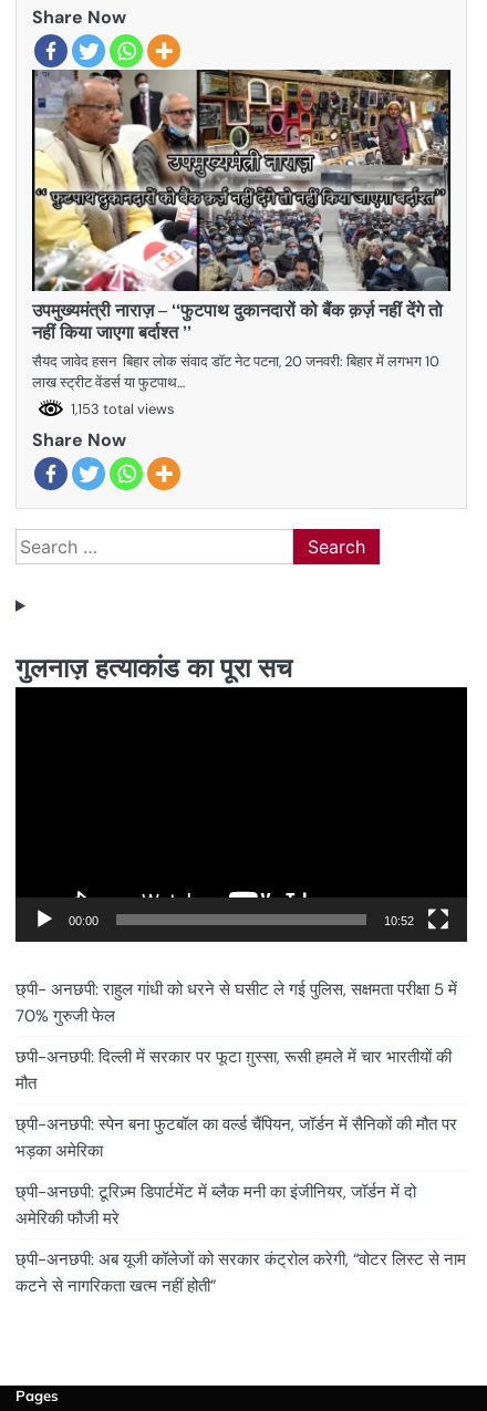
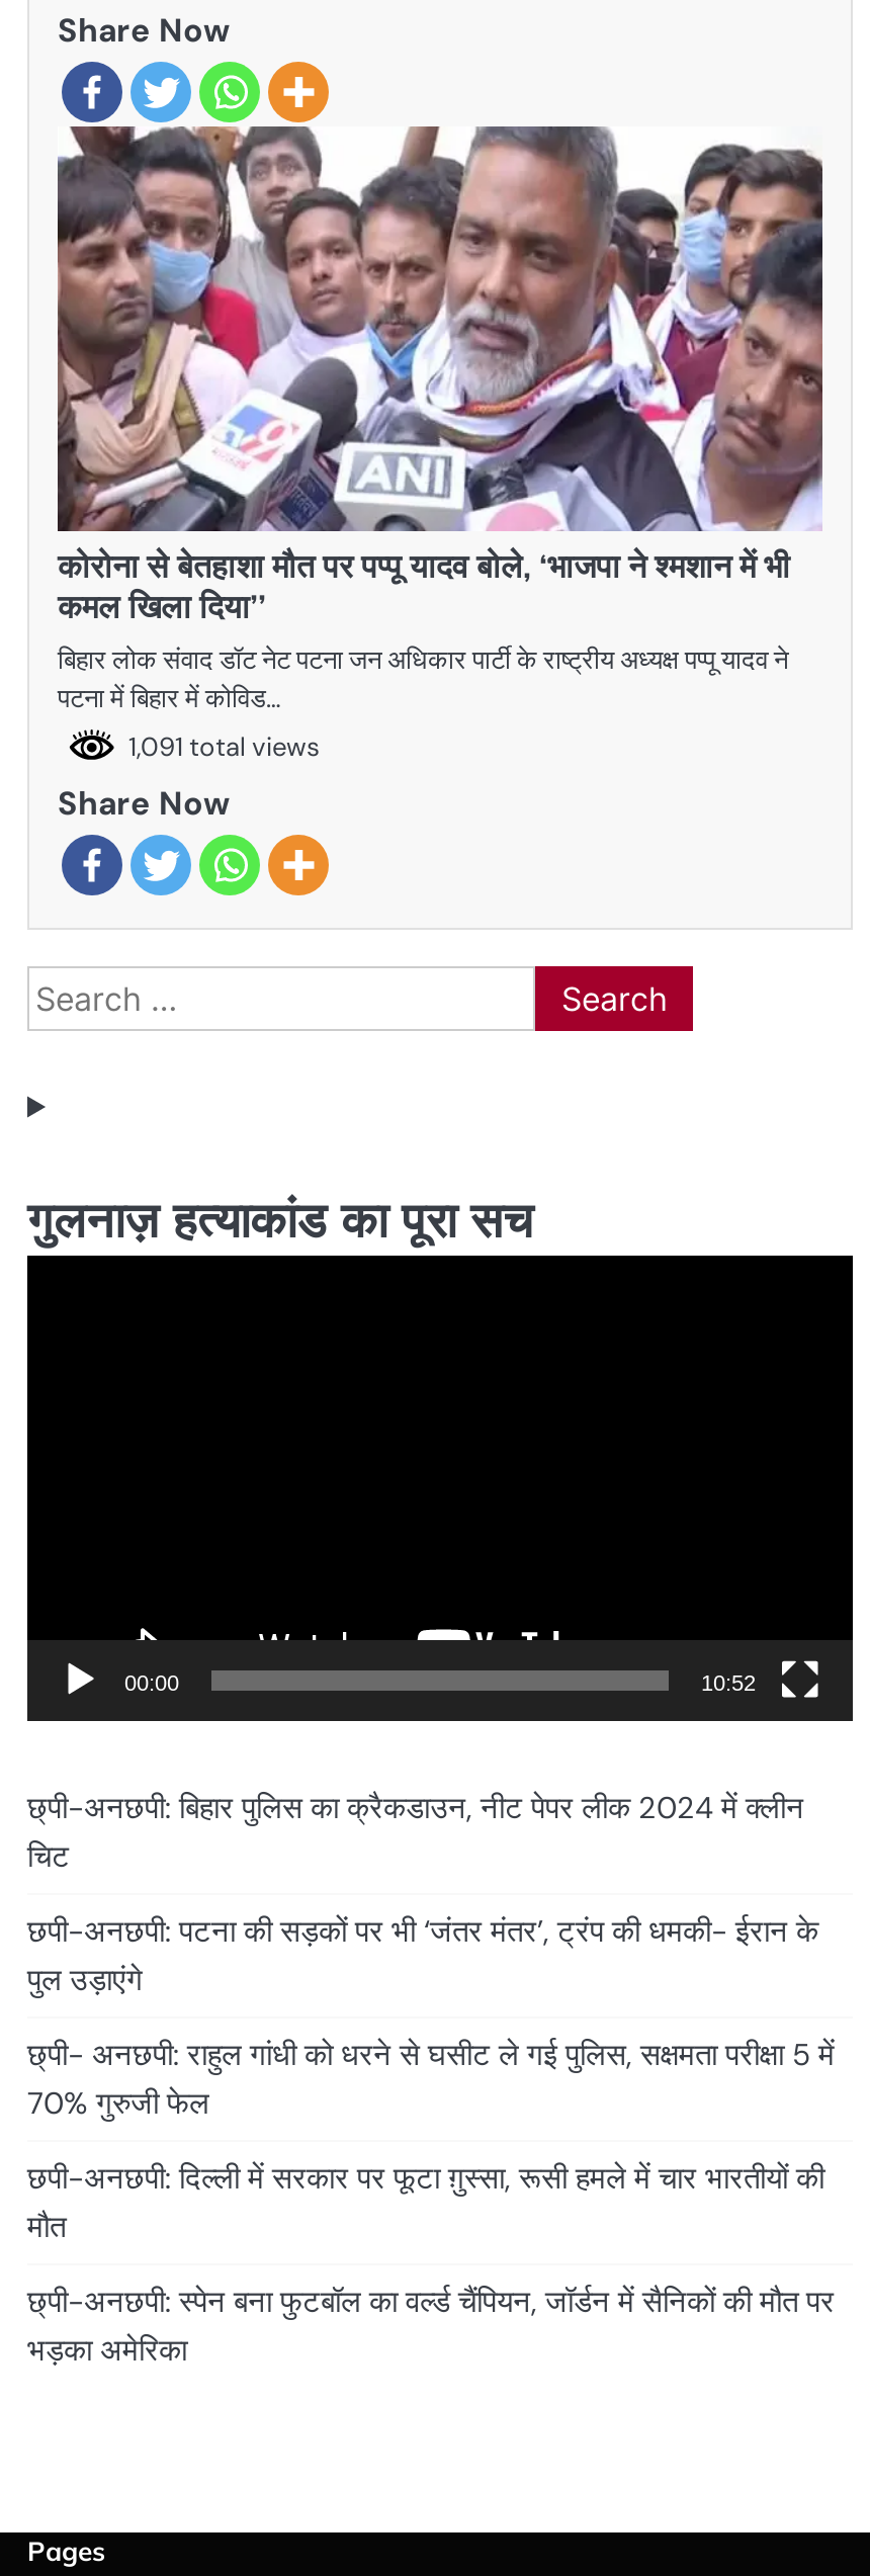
- [image]
- उपमुख्यमंत्री नाराज़ – ‘‘फुटपाथ दुकानदारों को बैंक क़र्ज़ नहीं देंगे तो
- नहीं किया जाएगा बर्दाश्त ’’
- सैयद जावेद हसन बिहार लोक संवाद डाॅट नेट पटना, 20 जनवरी: बिहार में लगभग 10
- लाख स्ट्रीट वेंडर्स या फुटपाथ…
- 1,153 total views
+ [image]
+ कोरोना से बेतहाशा मौत पर पप्पू यादव बोले, ‘भाजपा ने श्मशान में भी
+ कमल खिला दिया’’
+ बिहार लोक संवाद डाॅट नेट पटना जन अधिकार पार्टी के राष्ट्रीय अध्यक्ष पप्पू यादव ने
+ पटना में बिहार में कोविड…
+ 1,091 total views

+ छ्पी-अनछपी: बिहार पुलिस का क्रैकडाउन, नीट पेपर लीक 2024 में क्लीन
+ चिट
+ छपी-अनछपी: पटना की सड़कों पर भी ‘जंतर मंतर’, ट्रंप की धमकी- ईरान के
+ पुल उड़ाएंगे

moved down: छ्पी- अनछपी: राहुल गांधी को धरने से घसीट ले गई पुलिस, सक्षमता परीक्षा 5 में | 70% गुरुजी फेल | छपी-अनछपी: दिल्ली में सरकार पर फूटा ग़ुस्सा, रूसी हमले में चार भारतीयों की | मौत | छ्पी-अनछपी: स्पेन बना फुटबॉल का वर्ल्ड चैंपियन, जॉर्डन में सैनिकों की मौत पर | भड़का अमेरिका

- छ्पी-अनछपी: टूरिज़्म डिपार्टमेंट में ब्लैक मनी का इंजीनियर, जॉर्डन में दो
- अमेरिकी फौजी मरे
- छ्पी-अनछपी: अब यूजी कॉलेजों को सरकार कंट्रोल करेगी, “वोटर लिस्ट से नाम
- कटने से नागरिकता खत्म नहीं होती”
